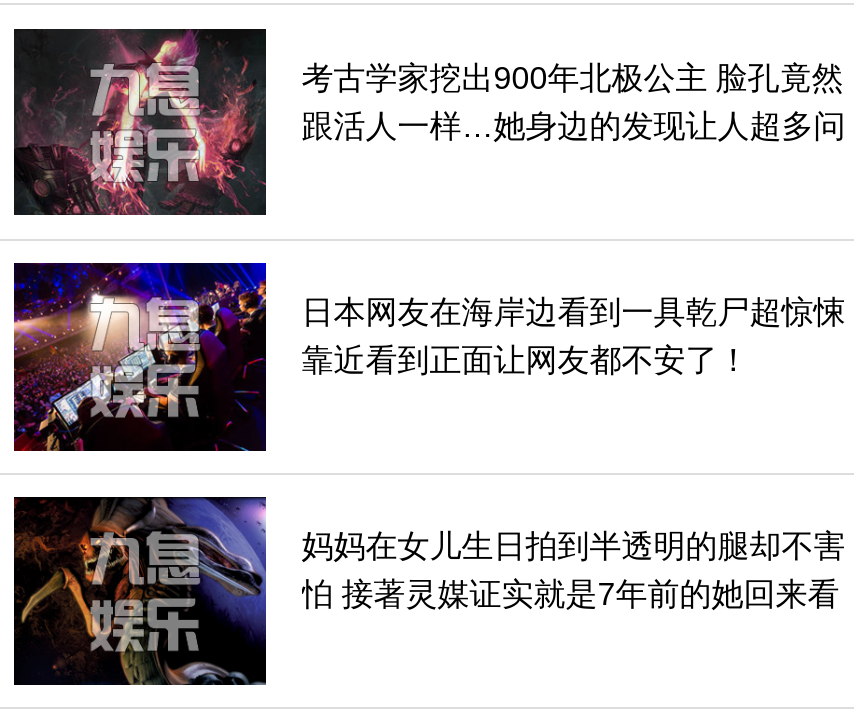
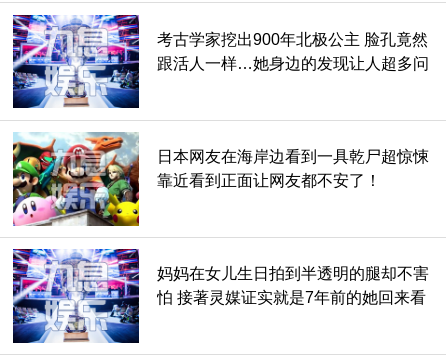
- [image]
+ [image]

- [image]
+ [image]

- [image]
+ [image]
